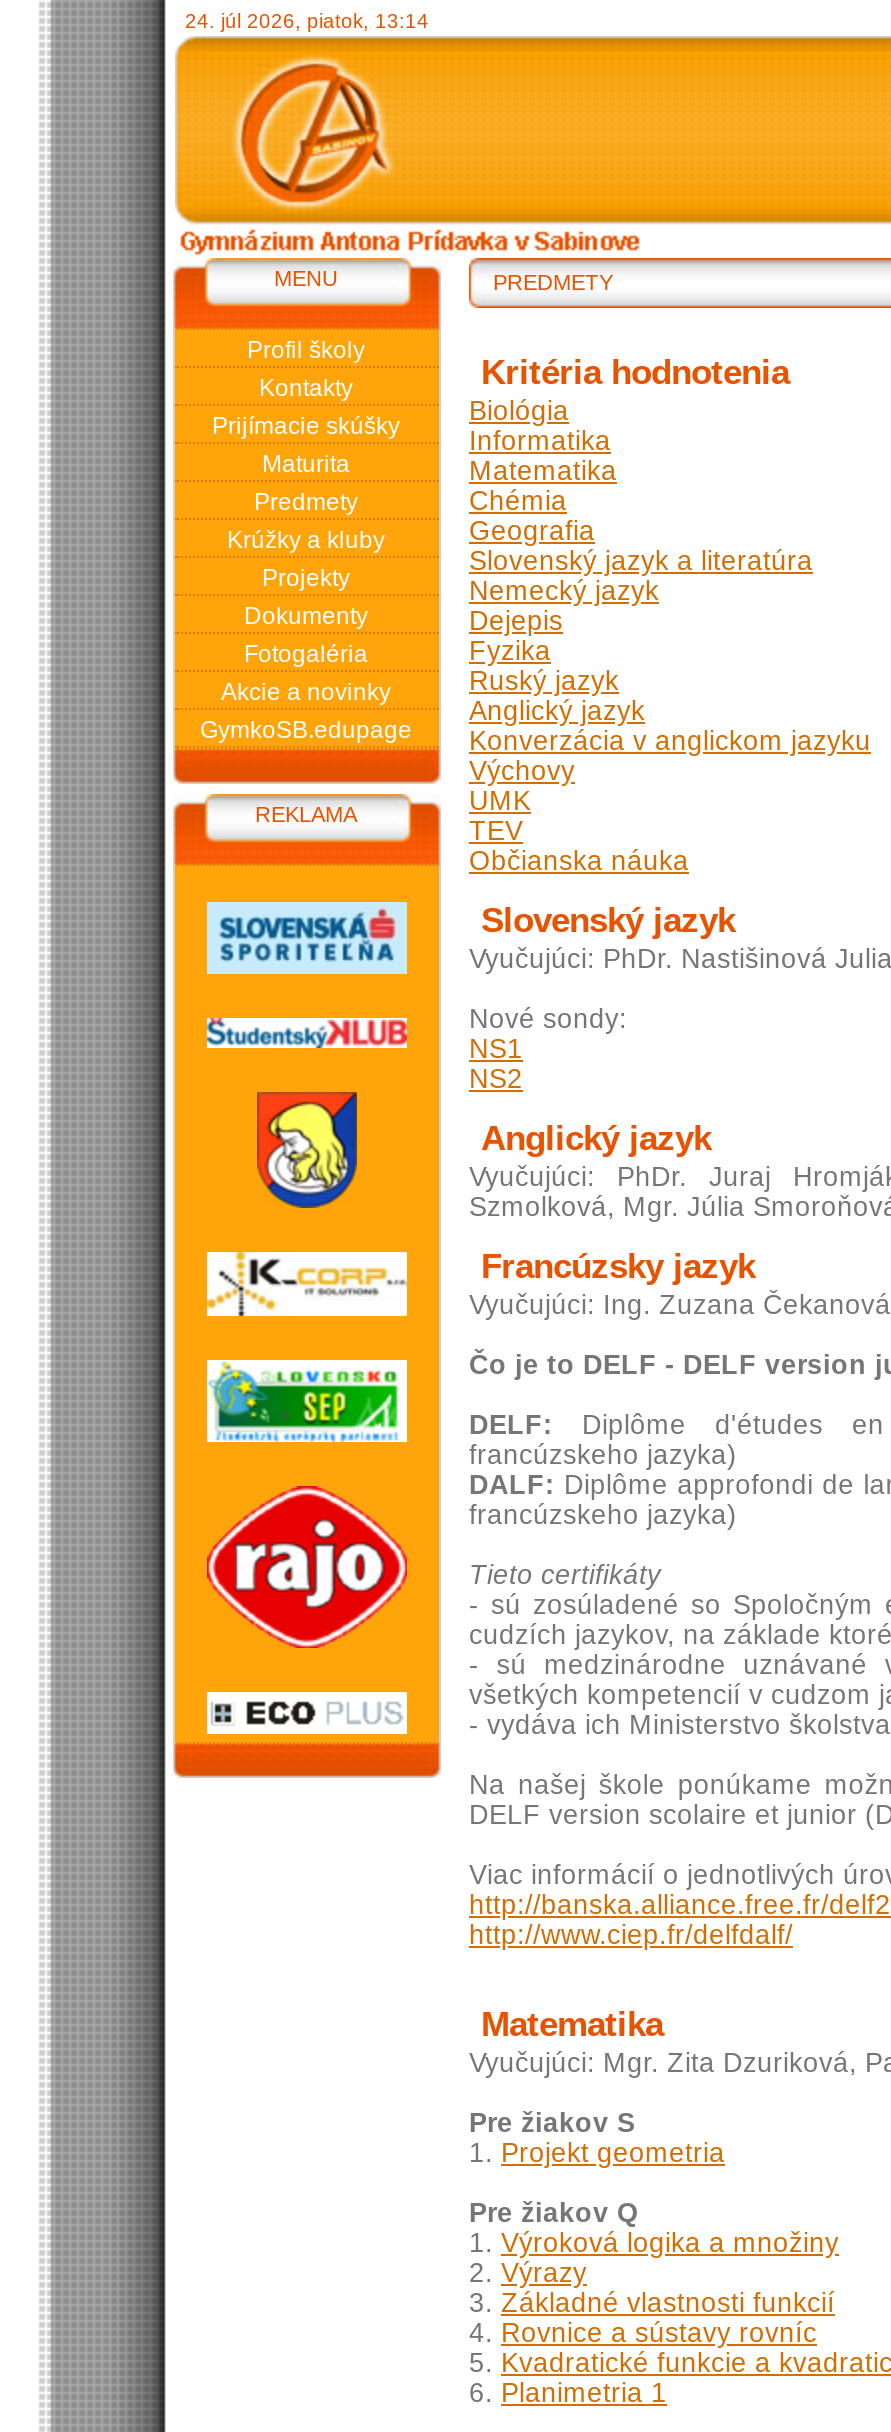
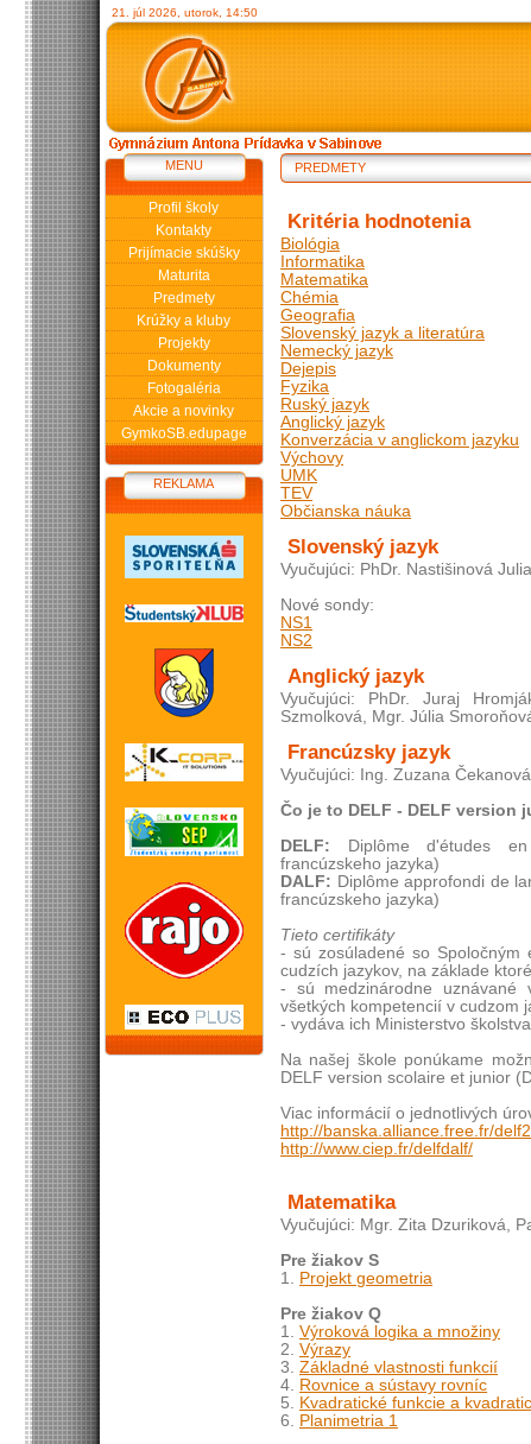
- 24. júl 2026, piatok, 13:14
+ 21. júl 2026, utorok, 14:50
